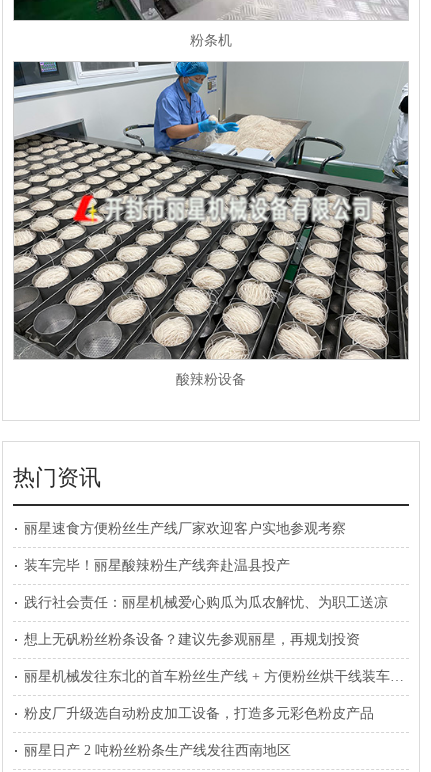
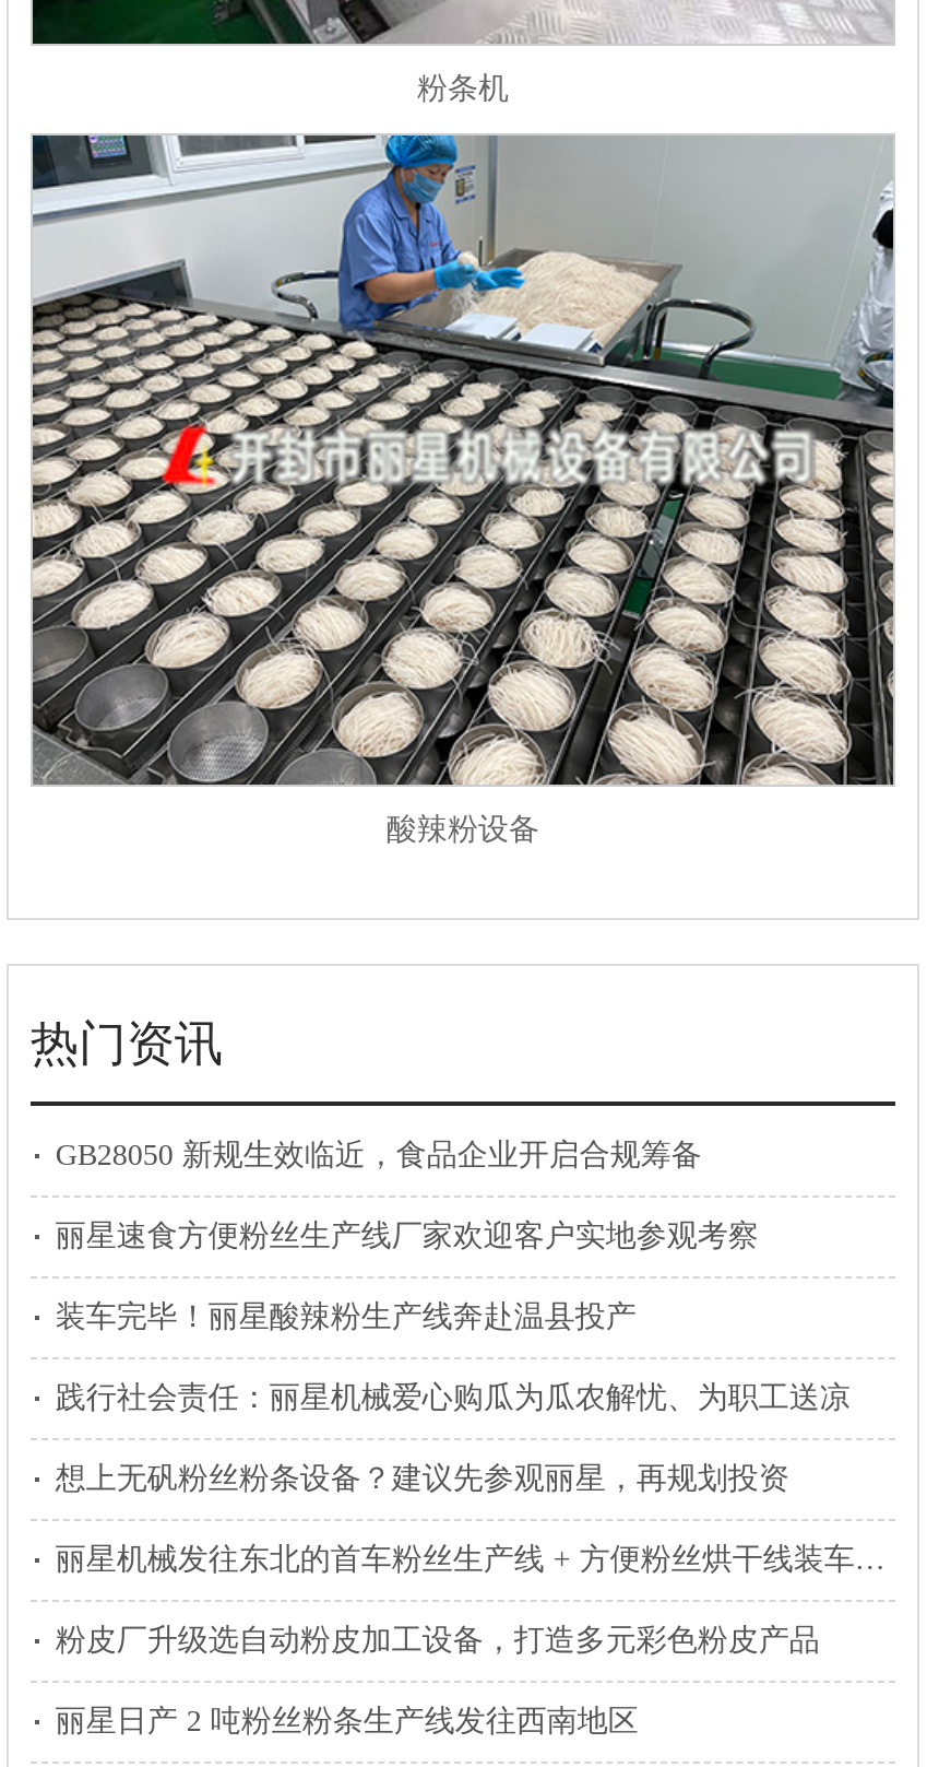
+ GB28050 新规生效临近，食品企业开启合规筹备
